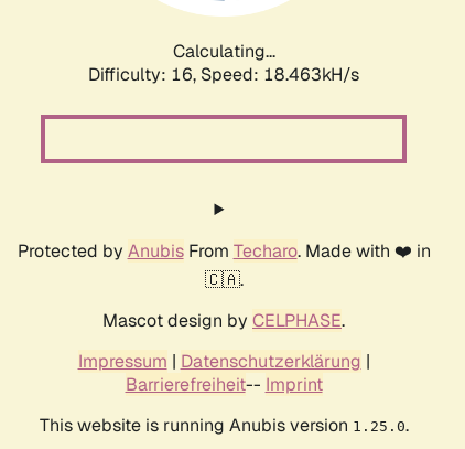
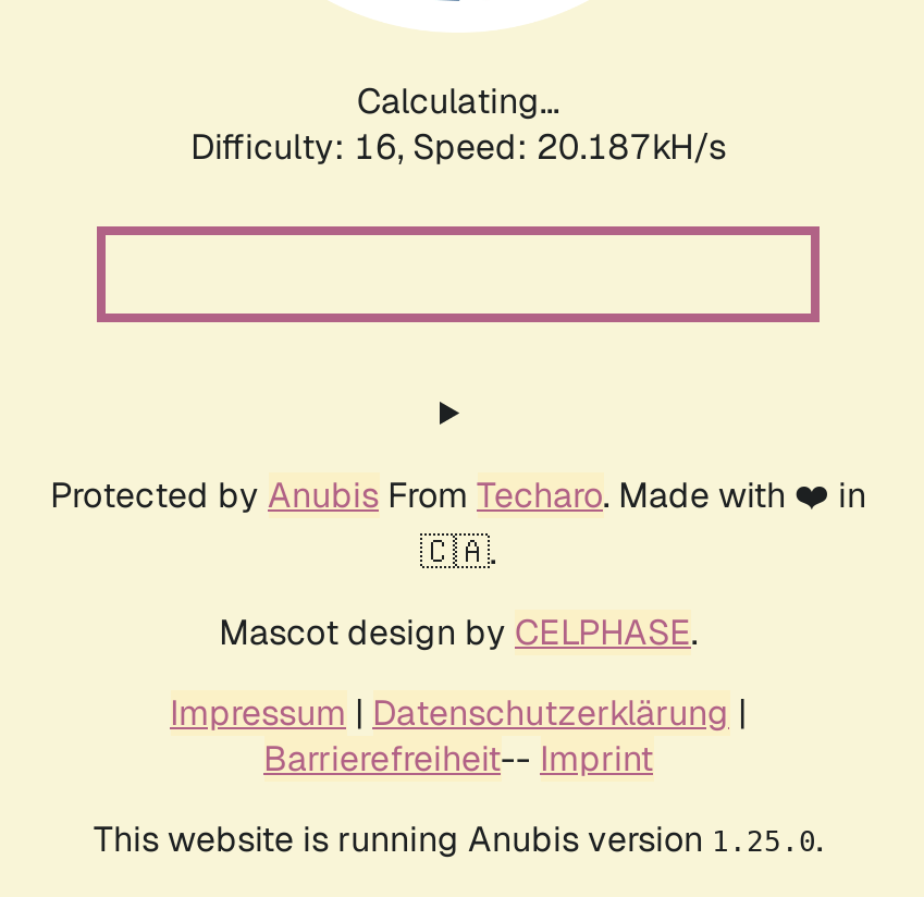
- Difficulty: 16, Speed: 18.463kH/s
+ Difficulty: 16, Speed: 20.187kH/s
